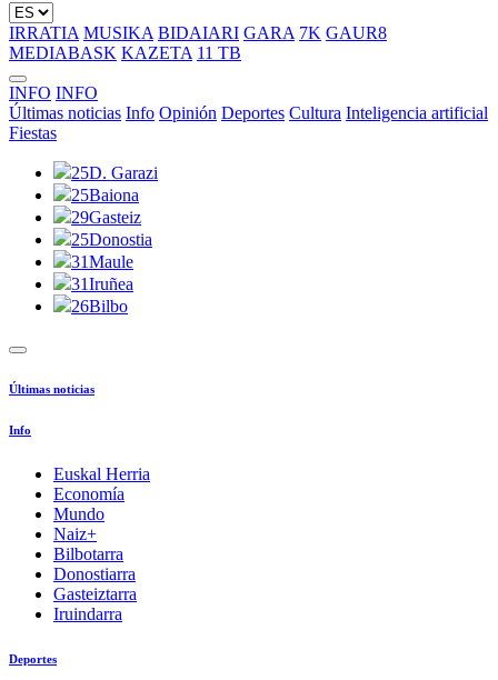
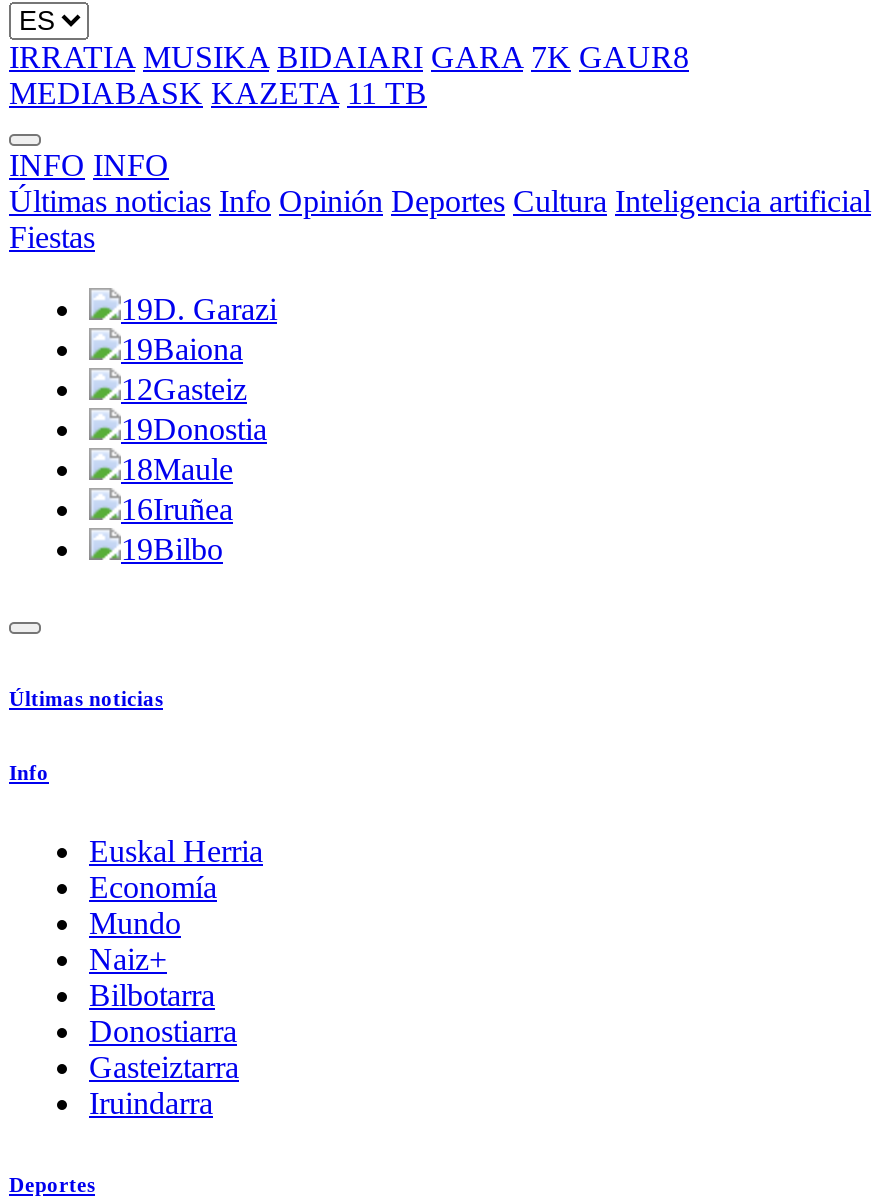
- 25D. Garazi
+ 19D. Garazi

- 25Baiona
+ 19Baiona

- 29Gasteiz
+ 12Gasteiz

- 25Donostia
+ 19Donostia

- 31Maule
+ 18Maule

- 31Iruñea
+ 16Iruñea

- 26Bilbo
+ 19Bilbo
